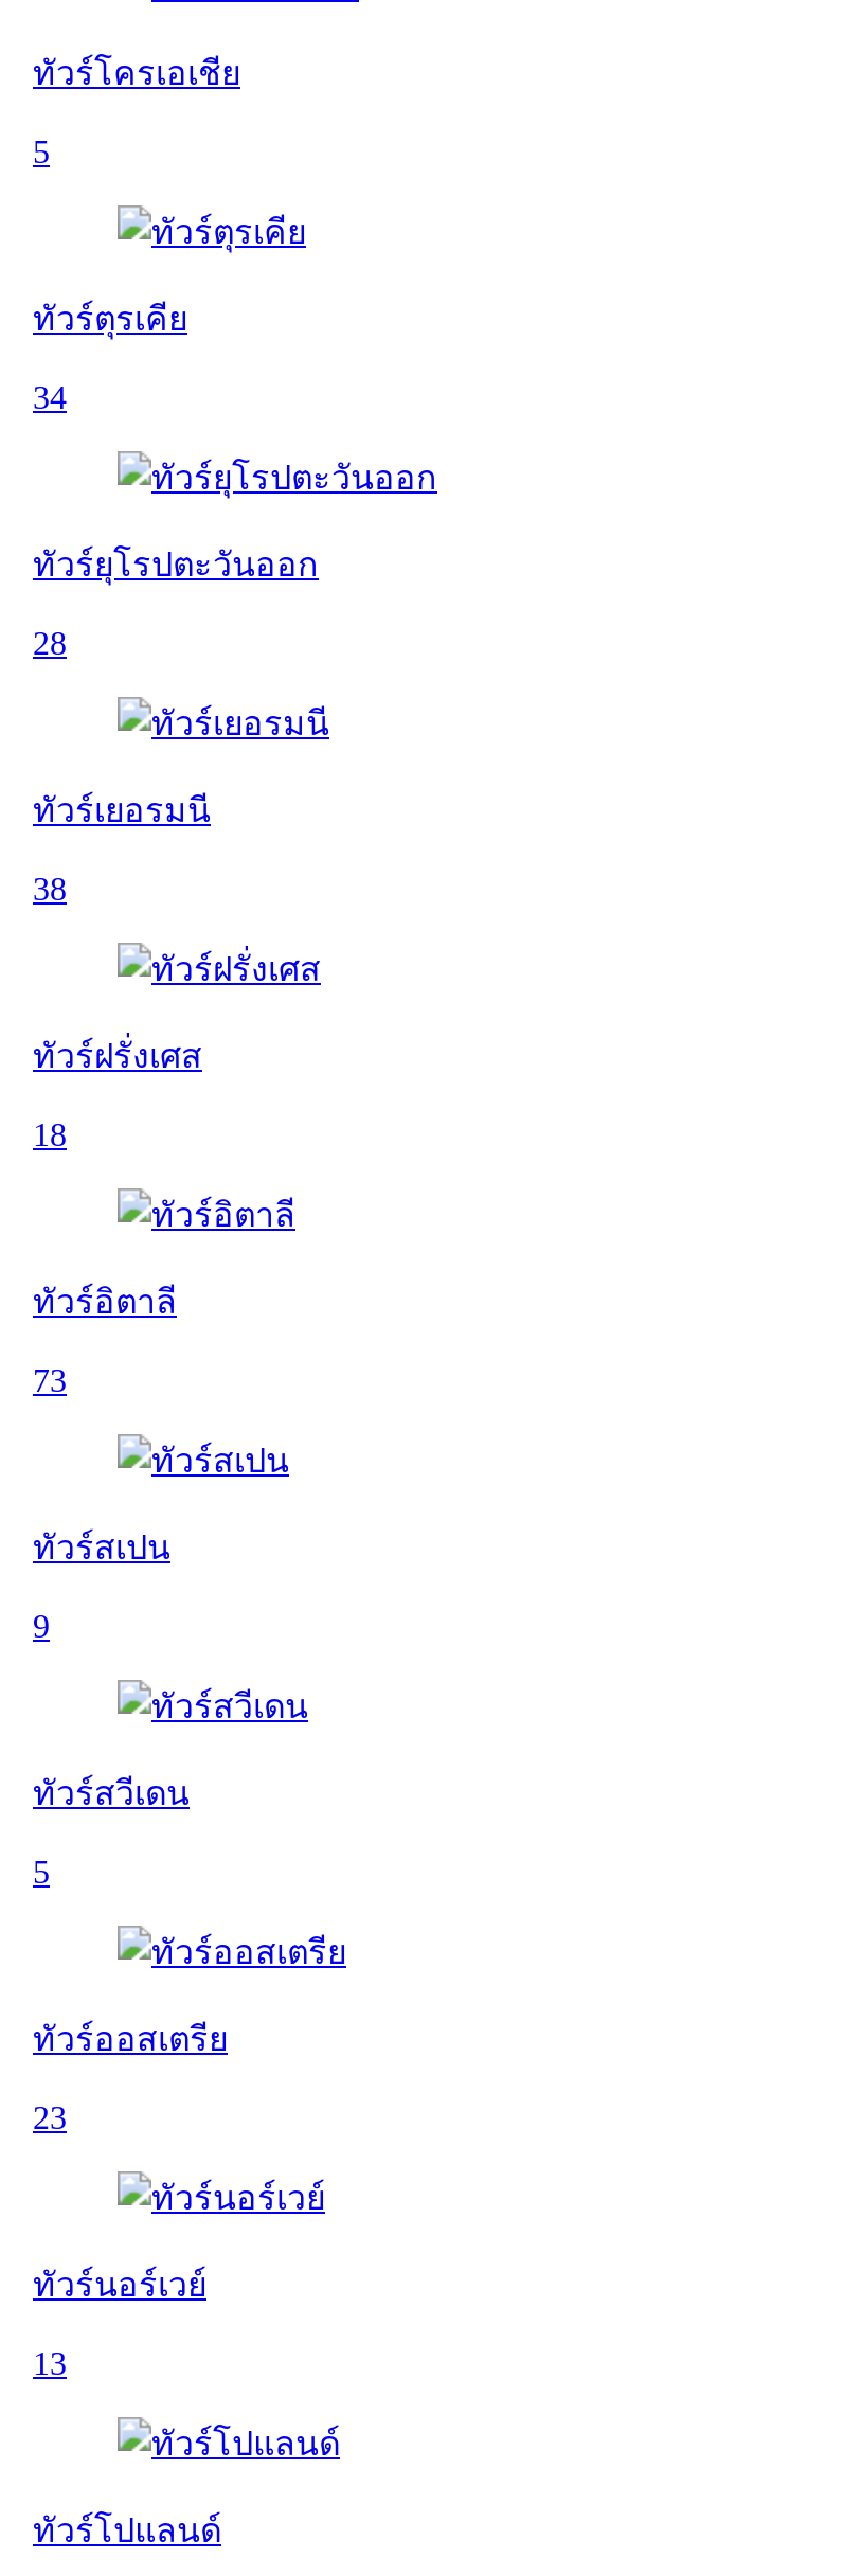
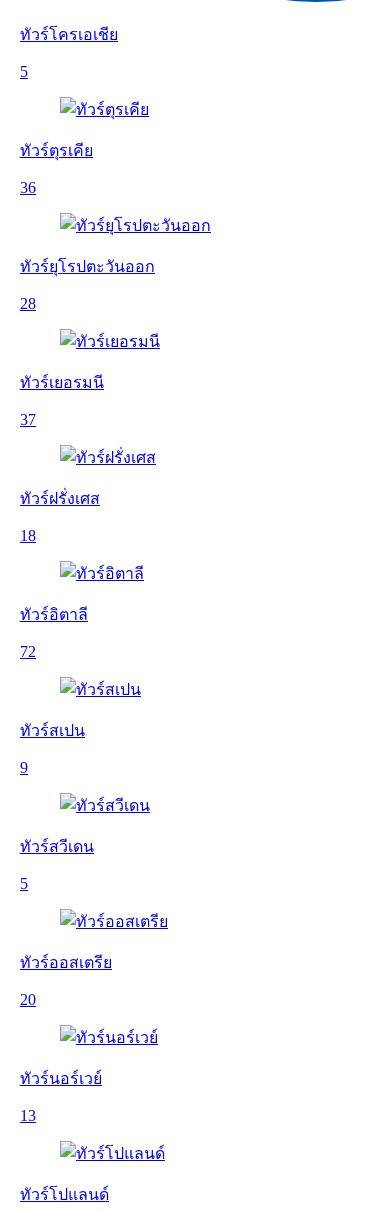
- 34
+ 36

- 38
+ 37

- 73
+ 72

- 23
+ 20
